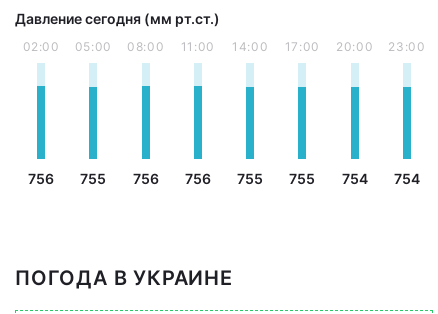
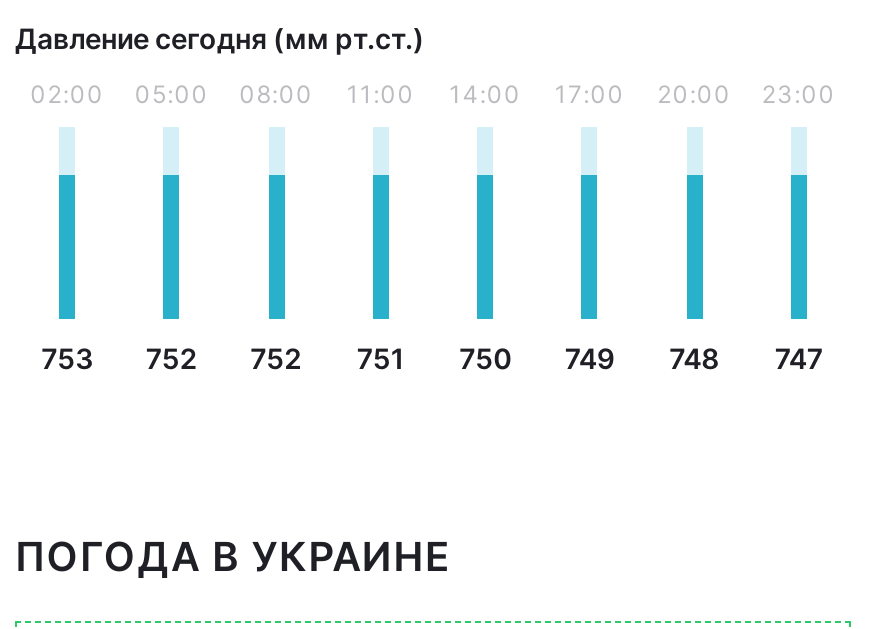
- 756
+ 753

- 755
+ 752

- 756
+ 752

- 756
+ 751

- 755
+ 750

- 755
+ 749

- 754
+ 748

- 754
+ 747
